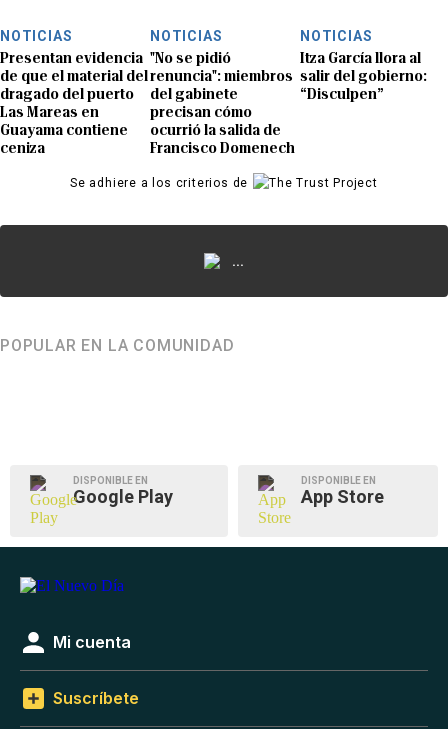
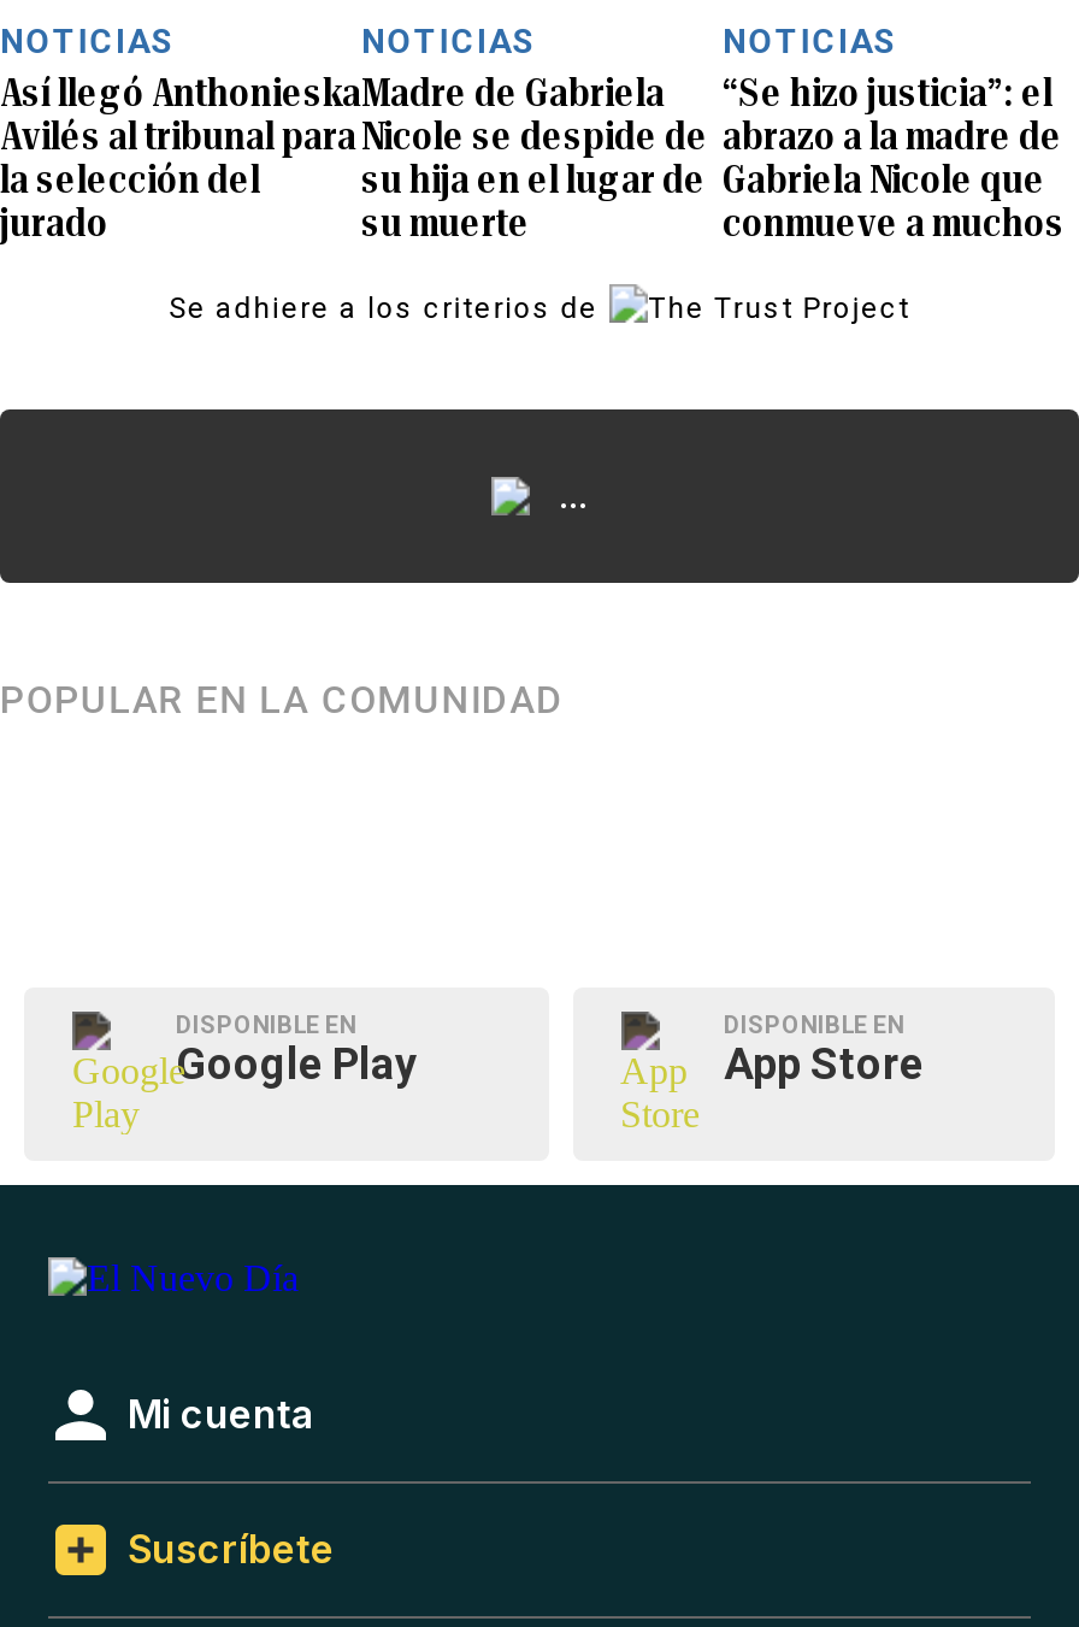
- Presentan evidencia
- de que el material del
- dragado del puerto
- Las Mareas en
- Guayama contiene
- ceniza
+ Así llegó Anthonieska
+ Avilés al tribunal para
+ la selección del
+ jurado

- "No se pidió
- renuncia": miembros
- del gabinete
- precisan cómo
- ocurrió la salida de
- Francisco Domenech
+ Madre de Gabriela
+ Nicole se despide de
+ su hija en el lugar de
+ su muerte

- Itza García llora al
- salir del gobierno:
- “Disculpen”
+ “Se hizo justicia”: el
+ abrazo a la madre de
+ Gabriela Nicole que
+ conmueve a muchos
